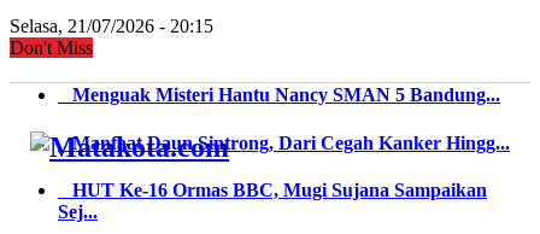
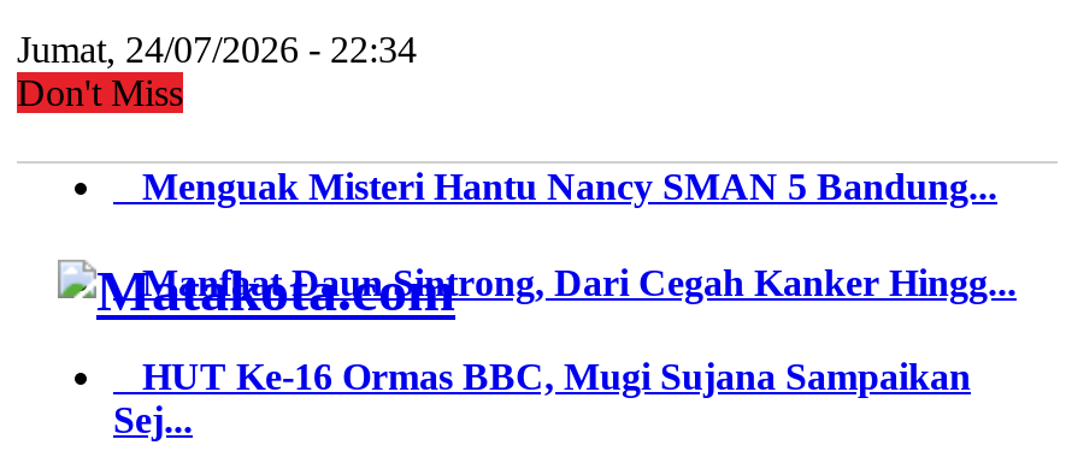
- Selasa, 21/07/2026 - 20:15
+ Jumat, 24/07/2026 - 22:34
